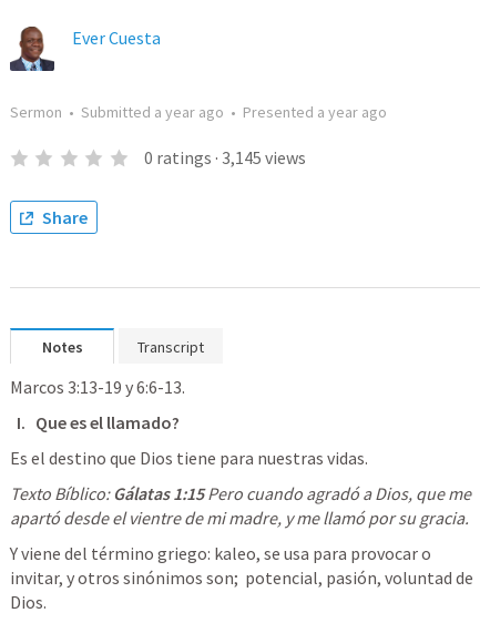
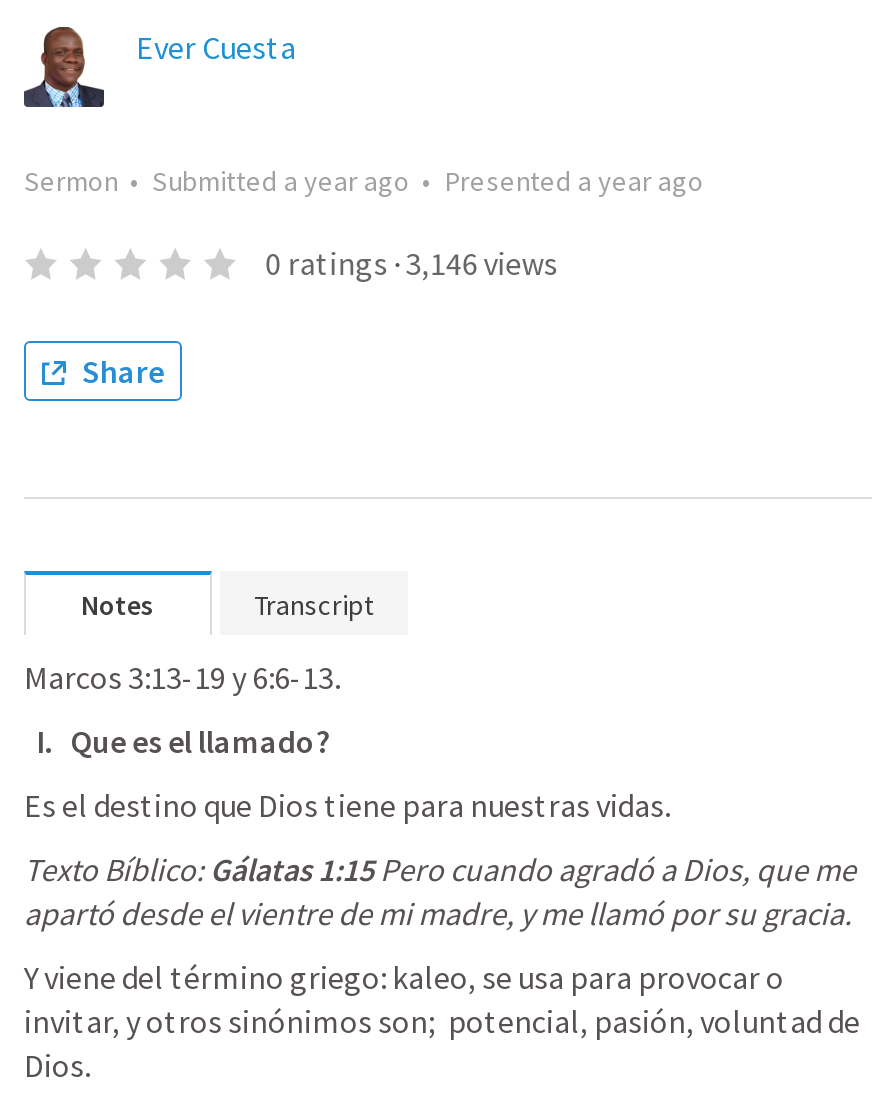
- 0 ratings · 3,145 views
+ 0 ratings · 3,146 views
